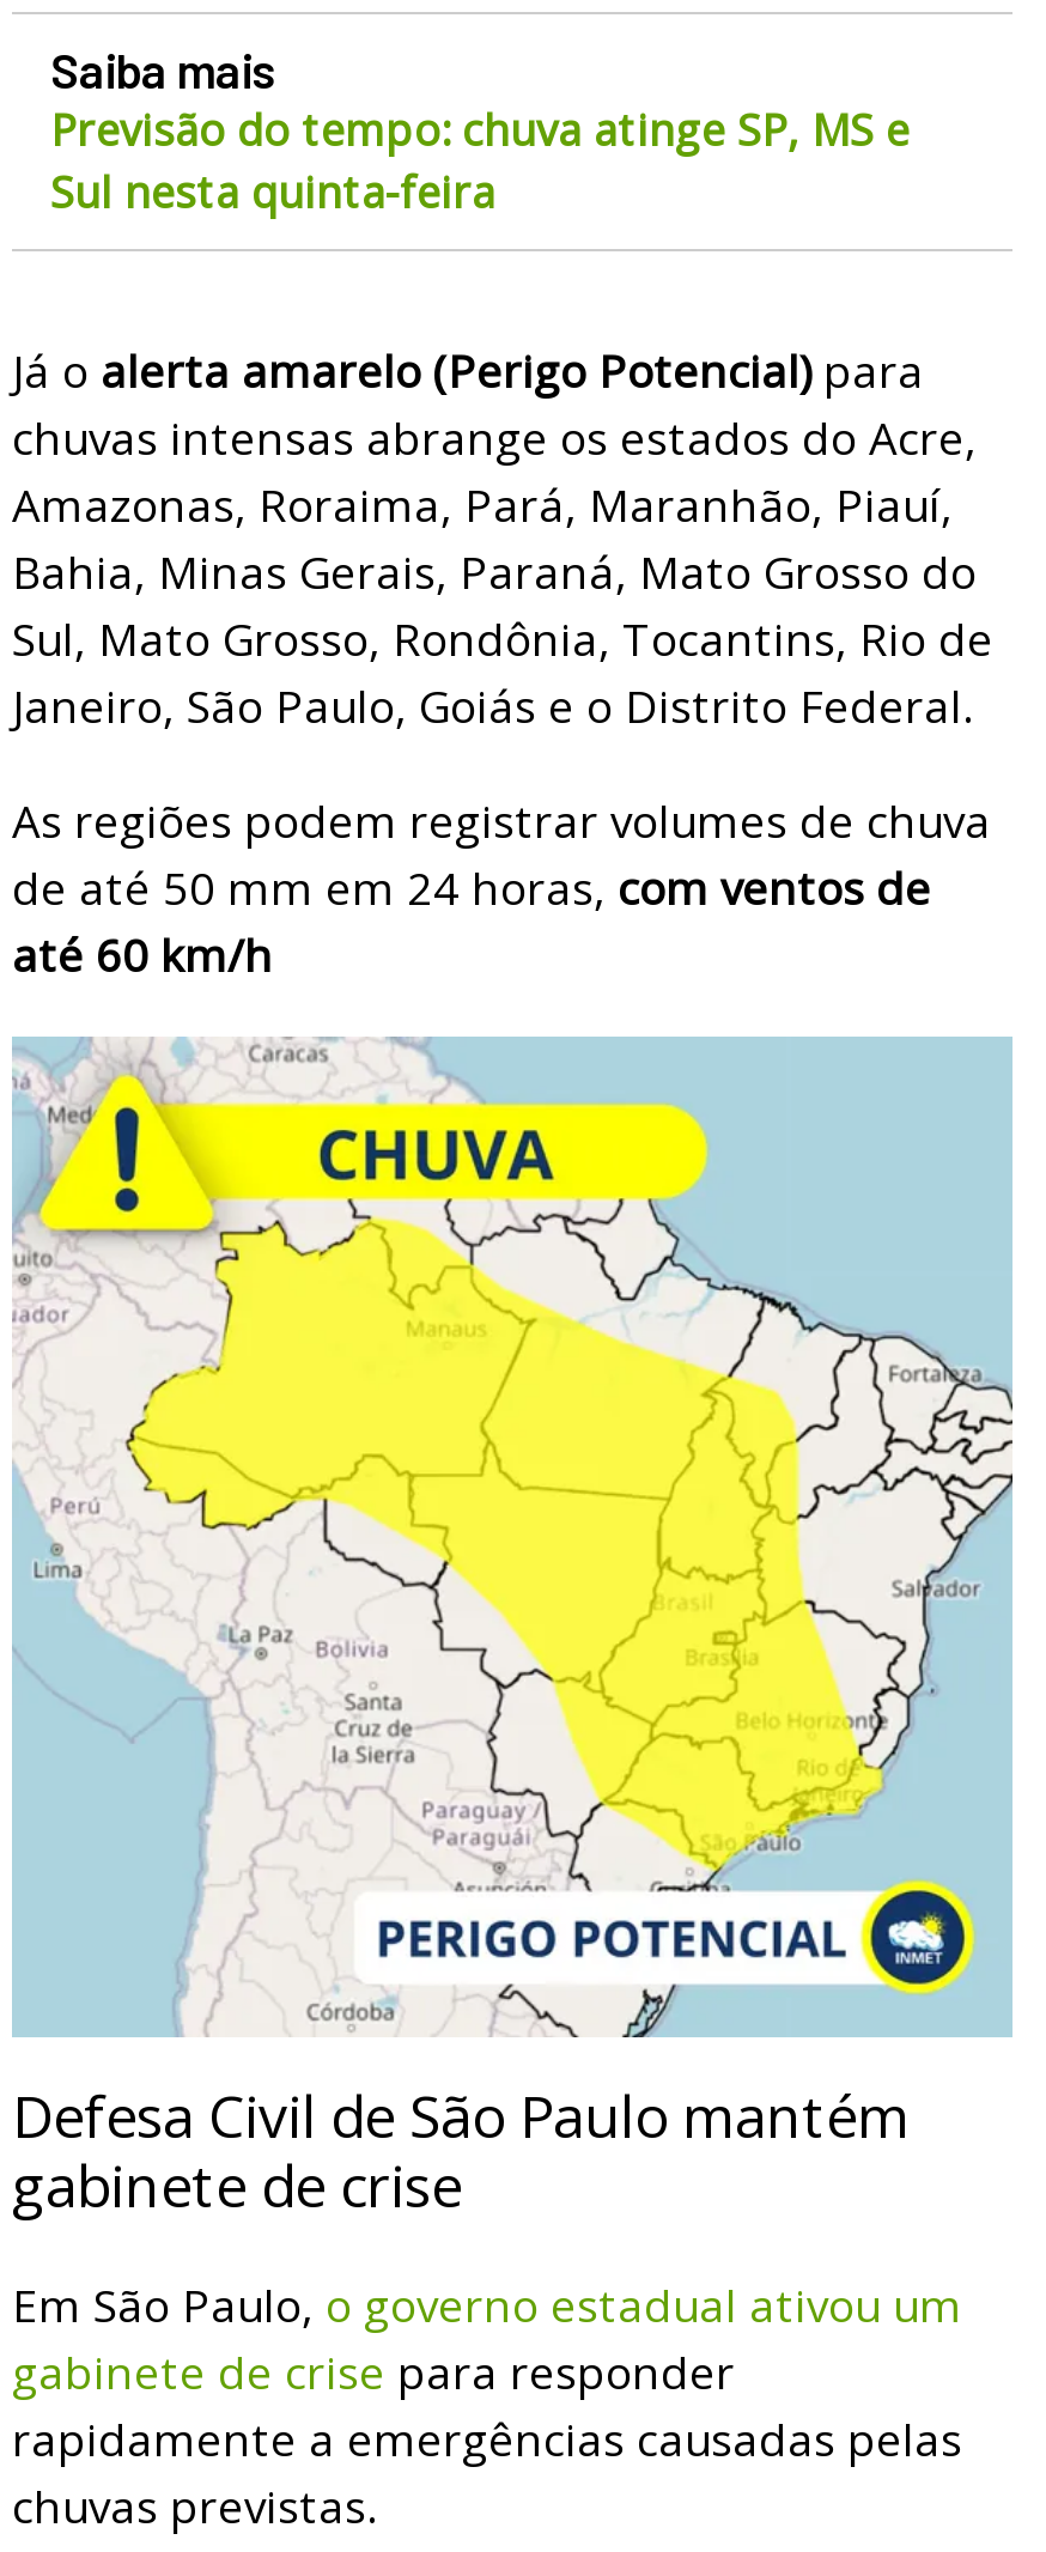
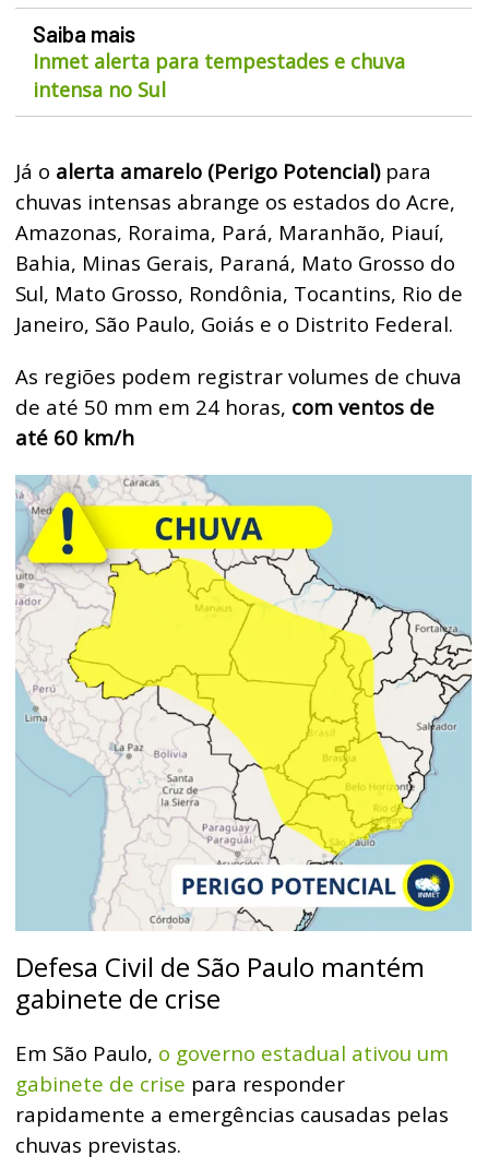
- Previsão do tempo: chuva atinge SP, MS e
- Sul nesta quinta-feira
+ Inmet alerta para tempestades e chuva
+ intensa no Sul
